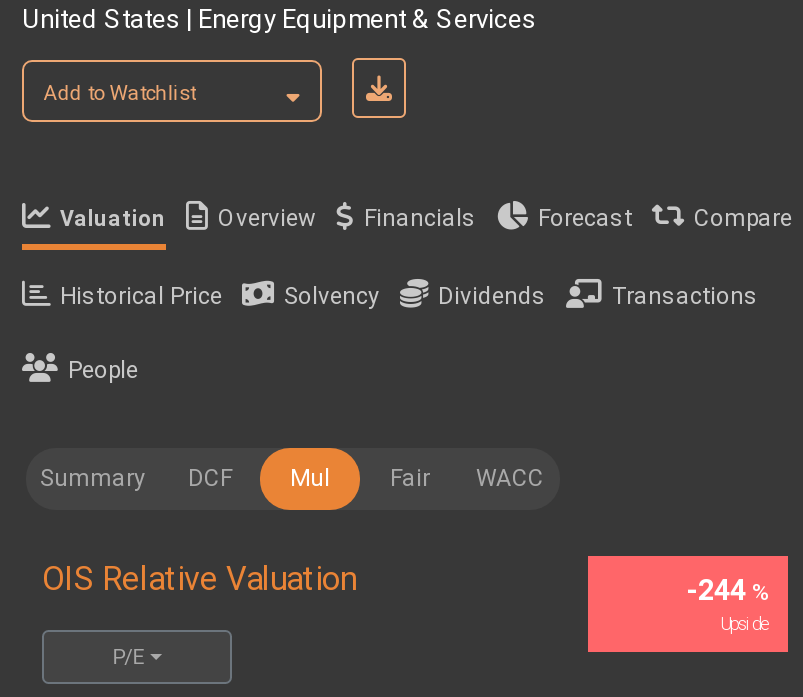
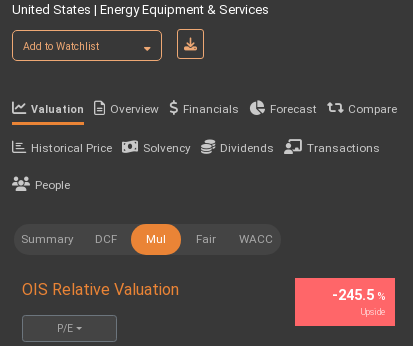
- -244%
+ -245.5%
